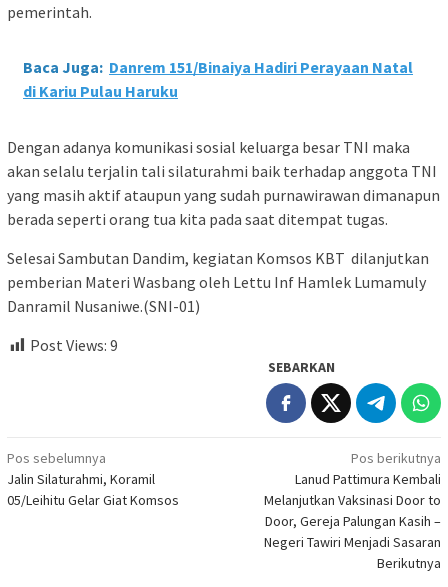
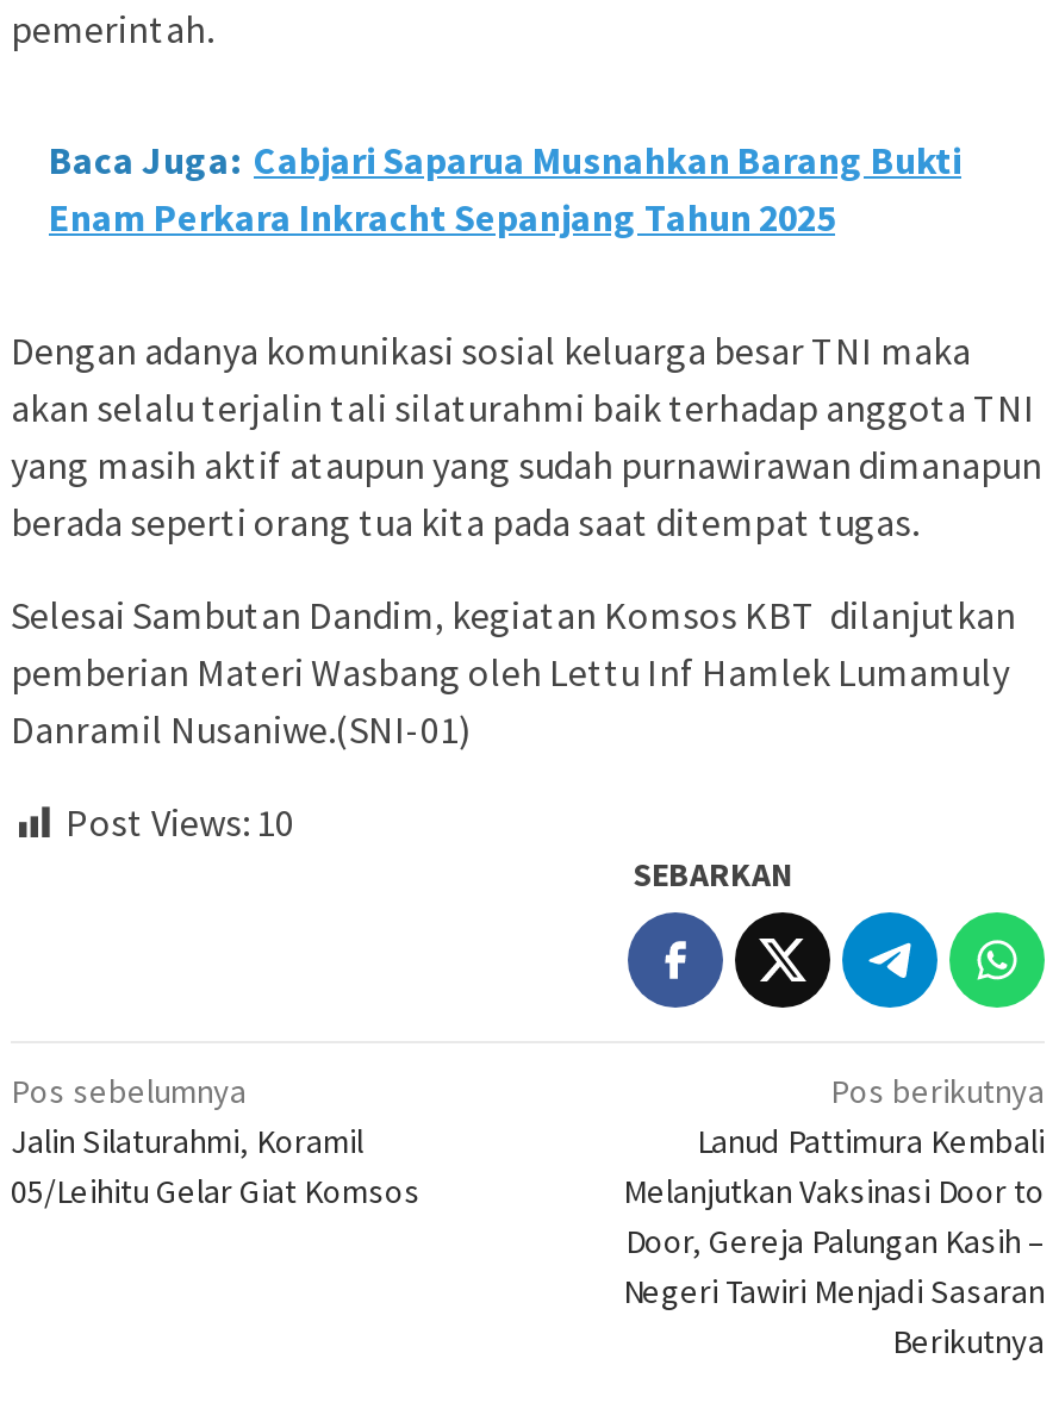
- Baca Juga: Danrem 151/Binaiya Hadiri Perayaan Natal
- di Kariu Pulau Haruku
+ Baca Juga: Cabjari Saparua Musnahkan Barang Bukti
+ Enam Perkara Inkracht Sepanjang Tahun 2025

- Post Views: 9
+ Post Views: 10
